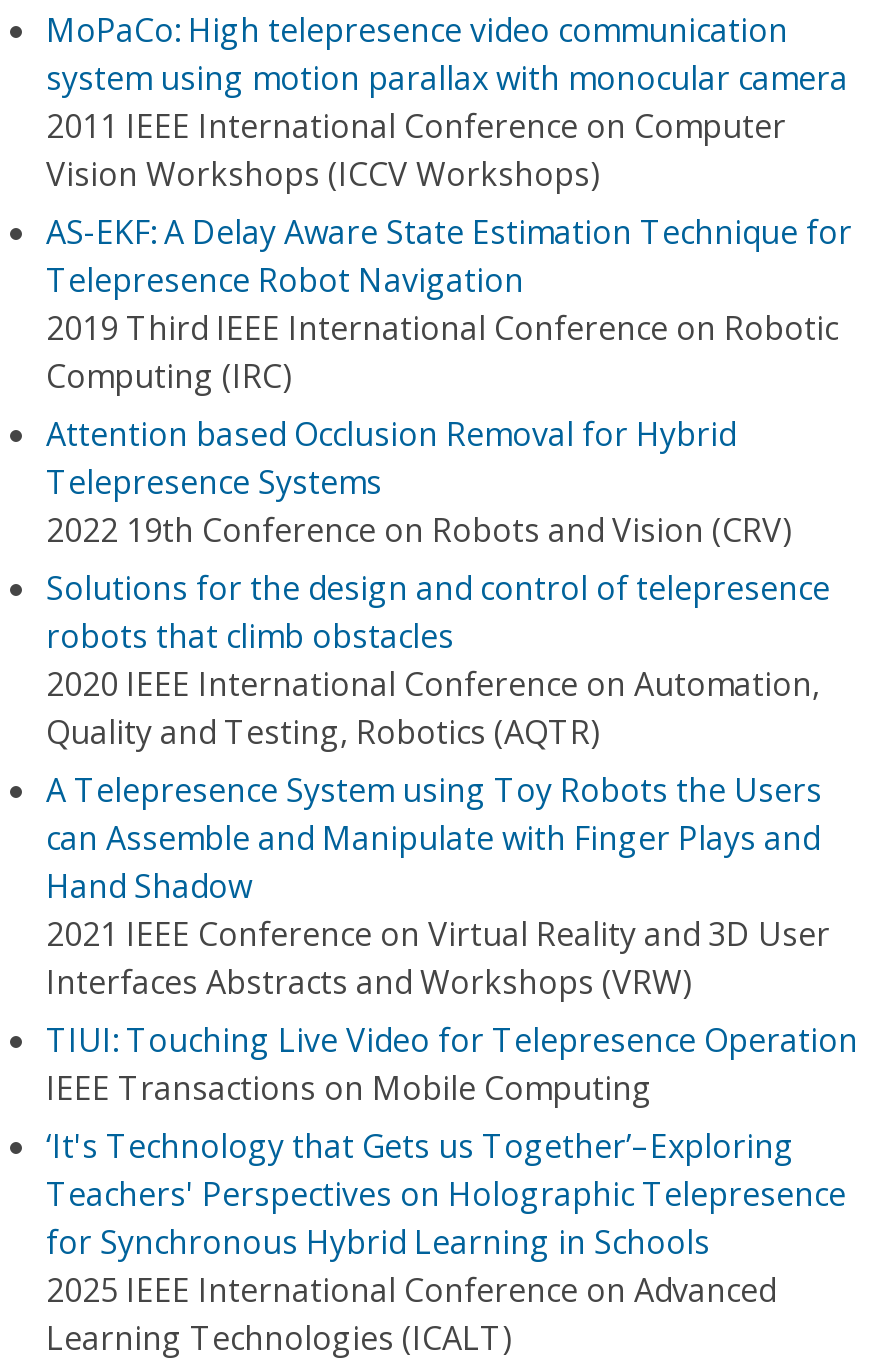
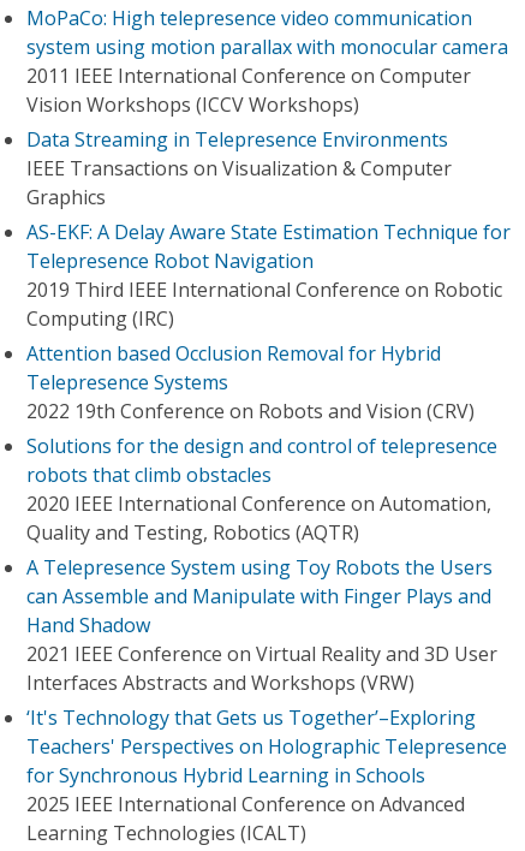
+ Data Streaming in Telepresence Environments
+ IEEE Transactions on Visualization & Computer
+ Graphics

moved down: AS-EKF: A Delay Aware State Estimation Technique for | Telepresence Robot Navigation | 2019 Third IEEE International Conference on Robotic | ... | 2021 IEEE Conference on Virtual Reality and 3D User | Interfaces Abstracts and Workshops (VRW)

- TIUI: Touching Live Video for Telepresence Operation
- IEEE Transactions on Mobile Computing
